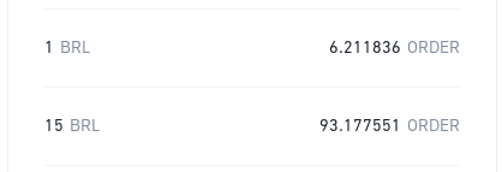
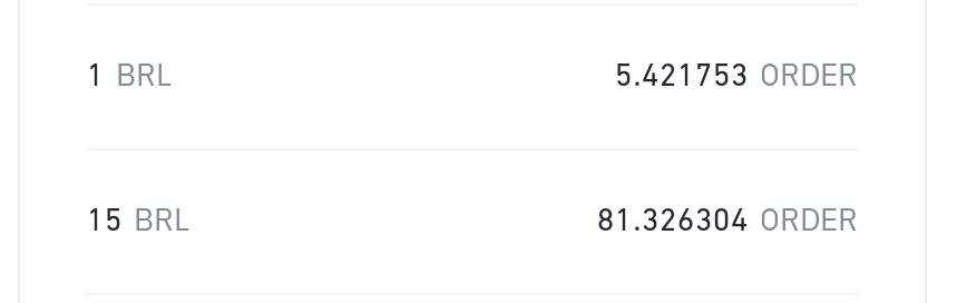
- 6.211836 ORDER
+ 5.421753 ORDER

- 93.177551 ORDER
+ 81.326304 ORDER
